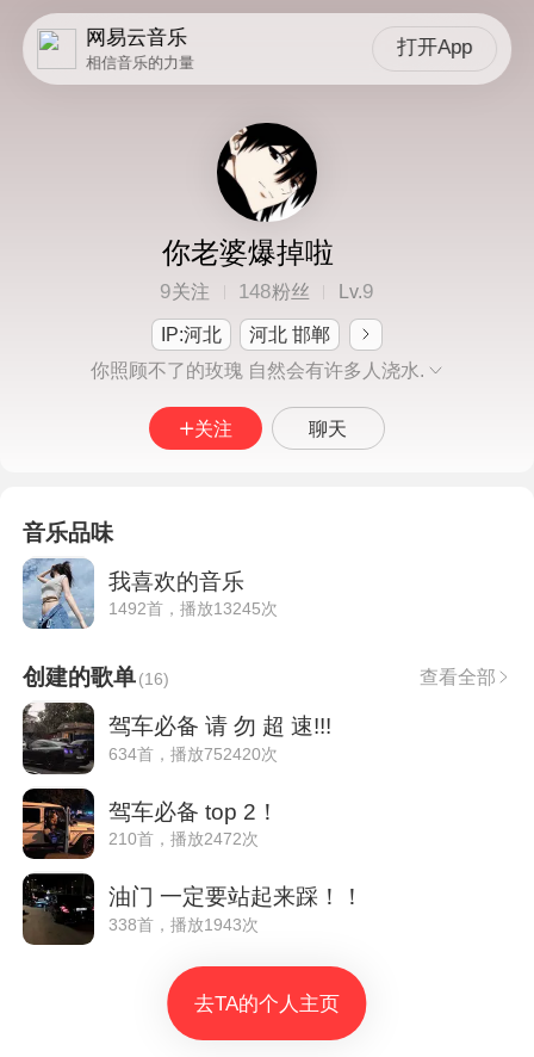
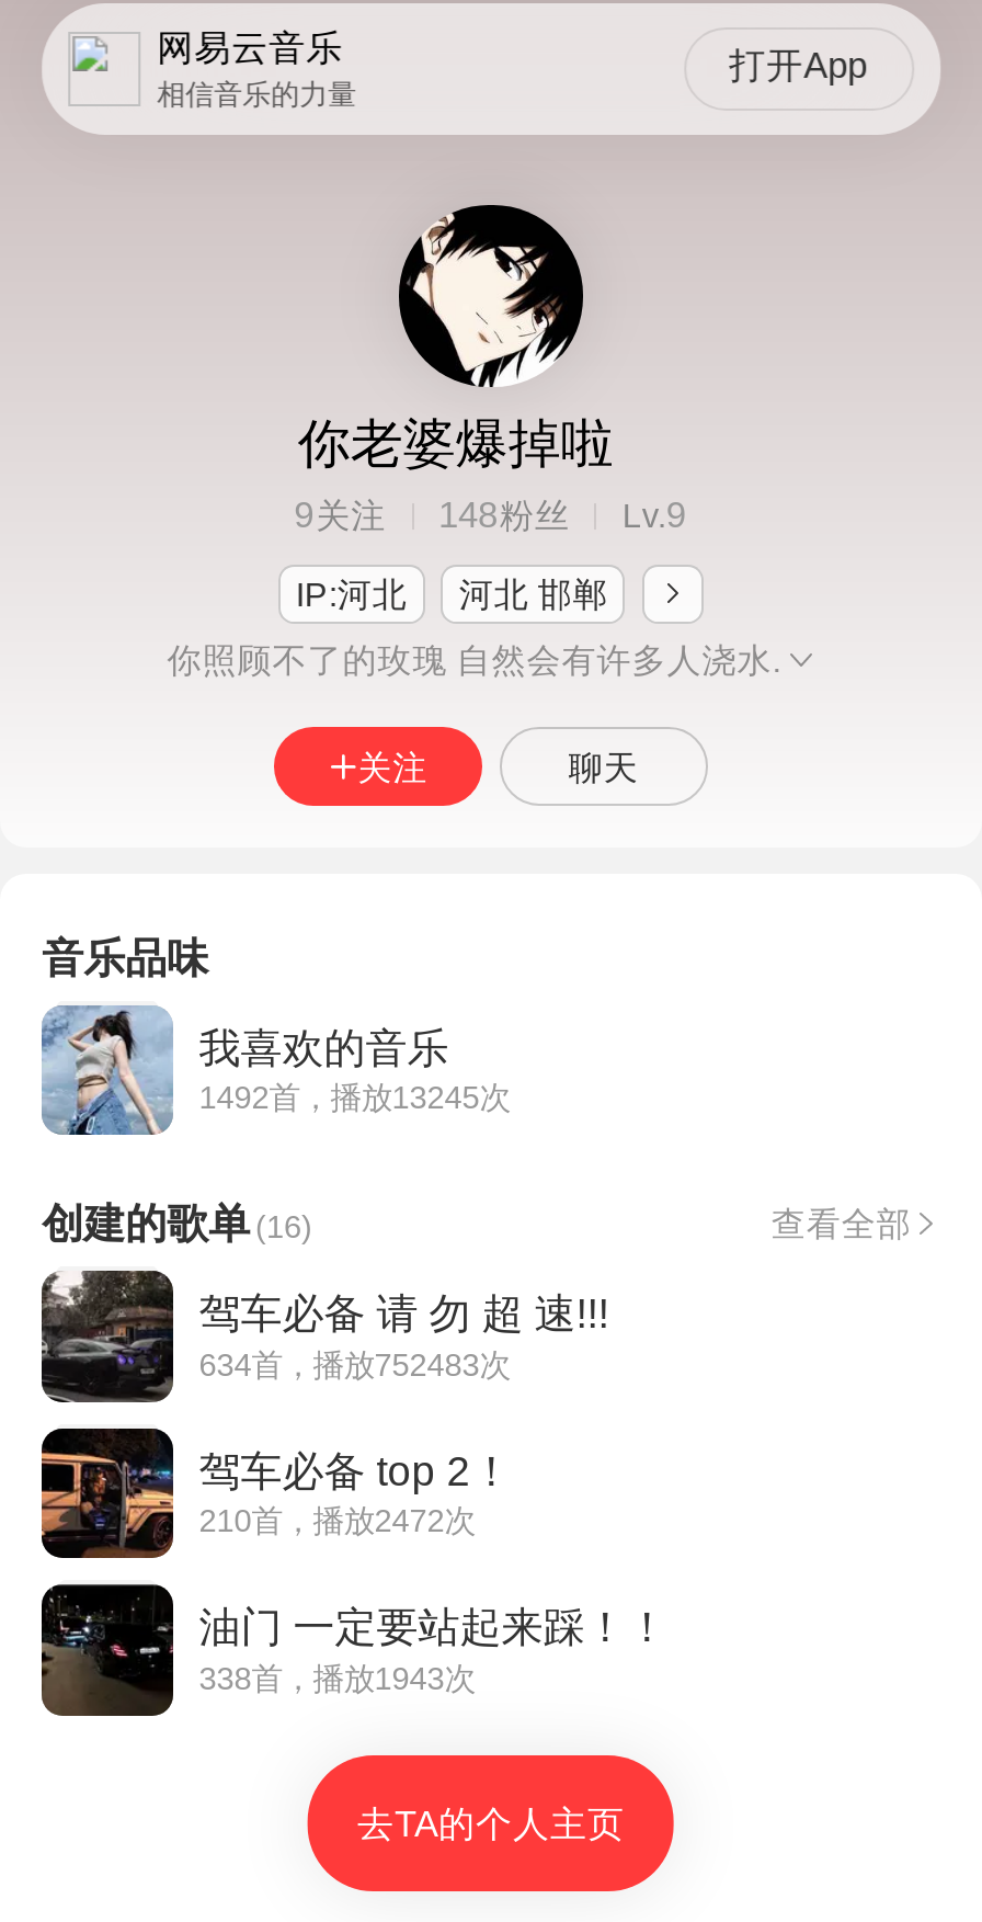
- 634首，播放752420次
+ 634首，播放752483次
